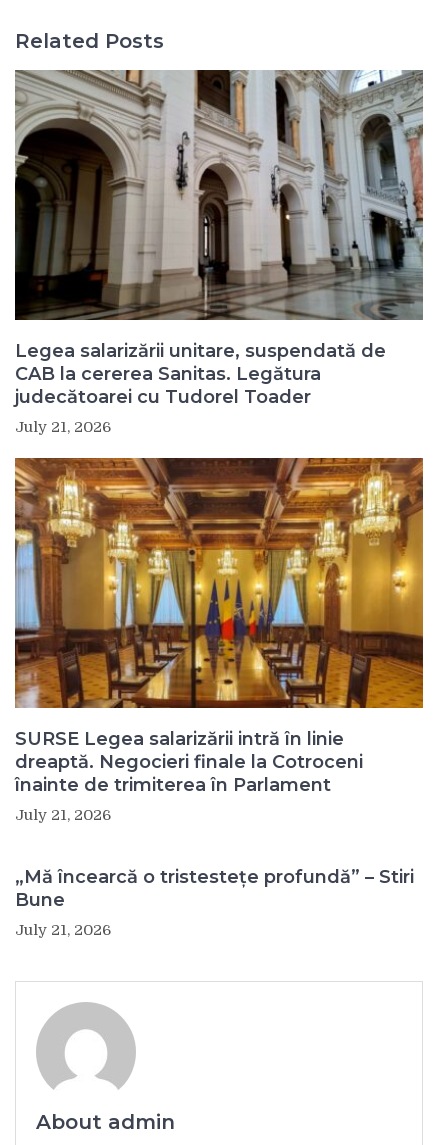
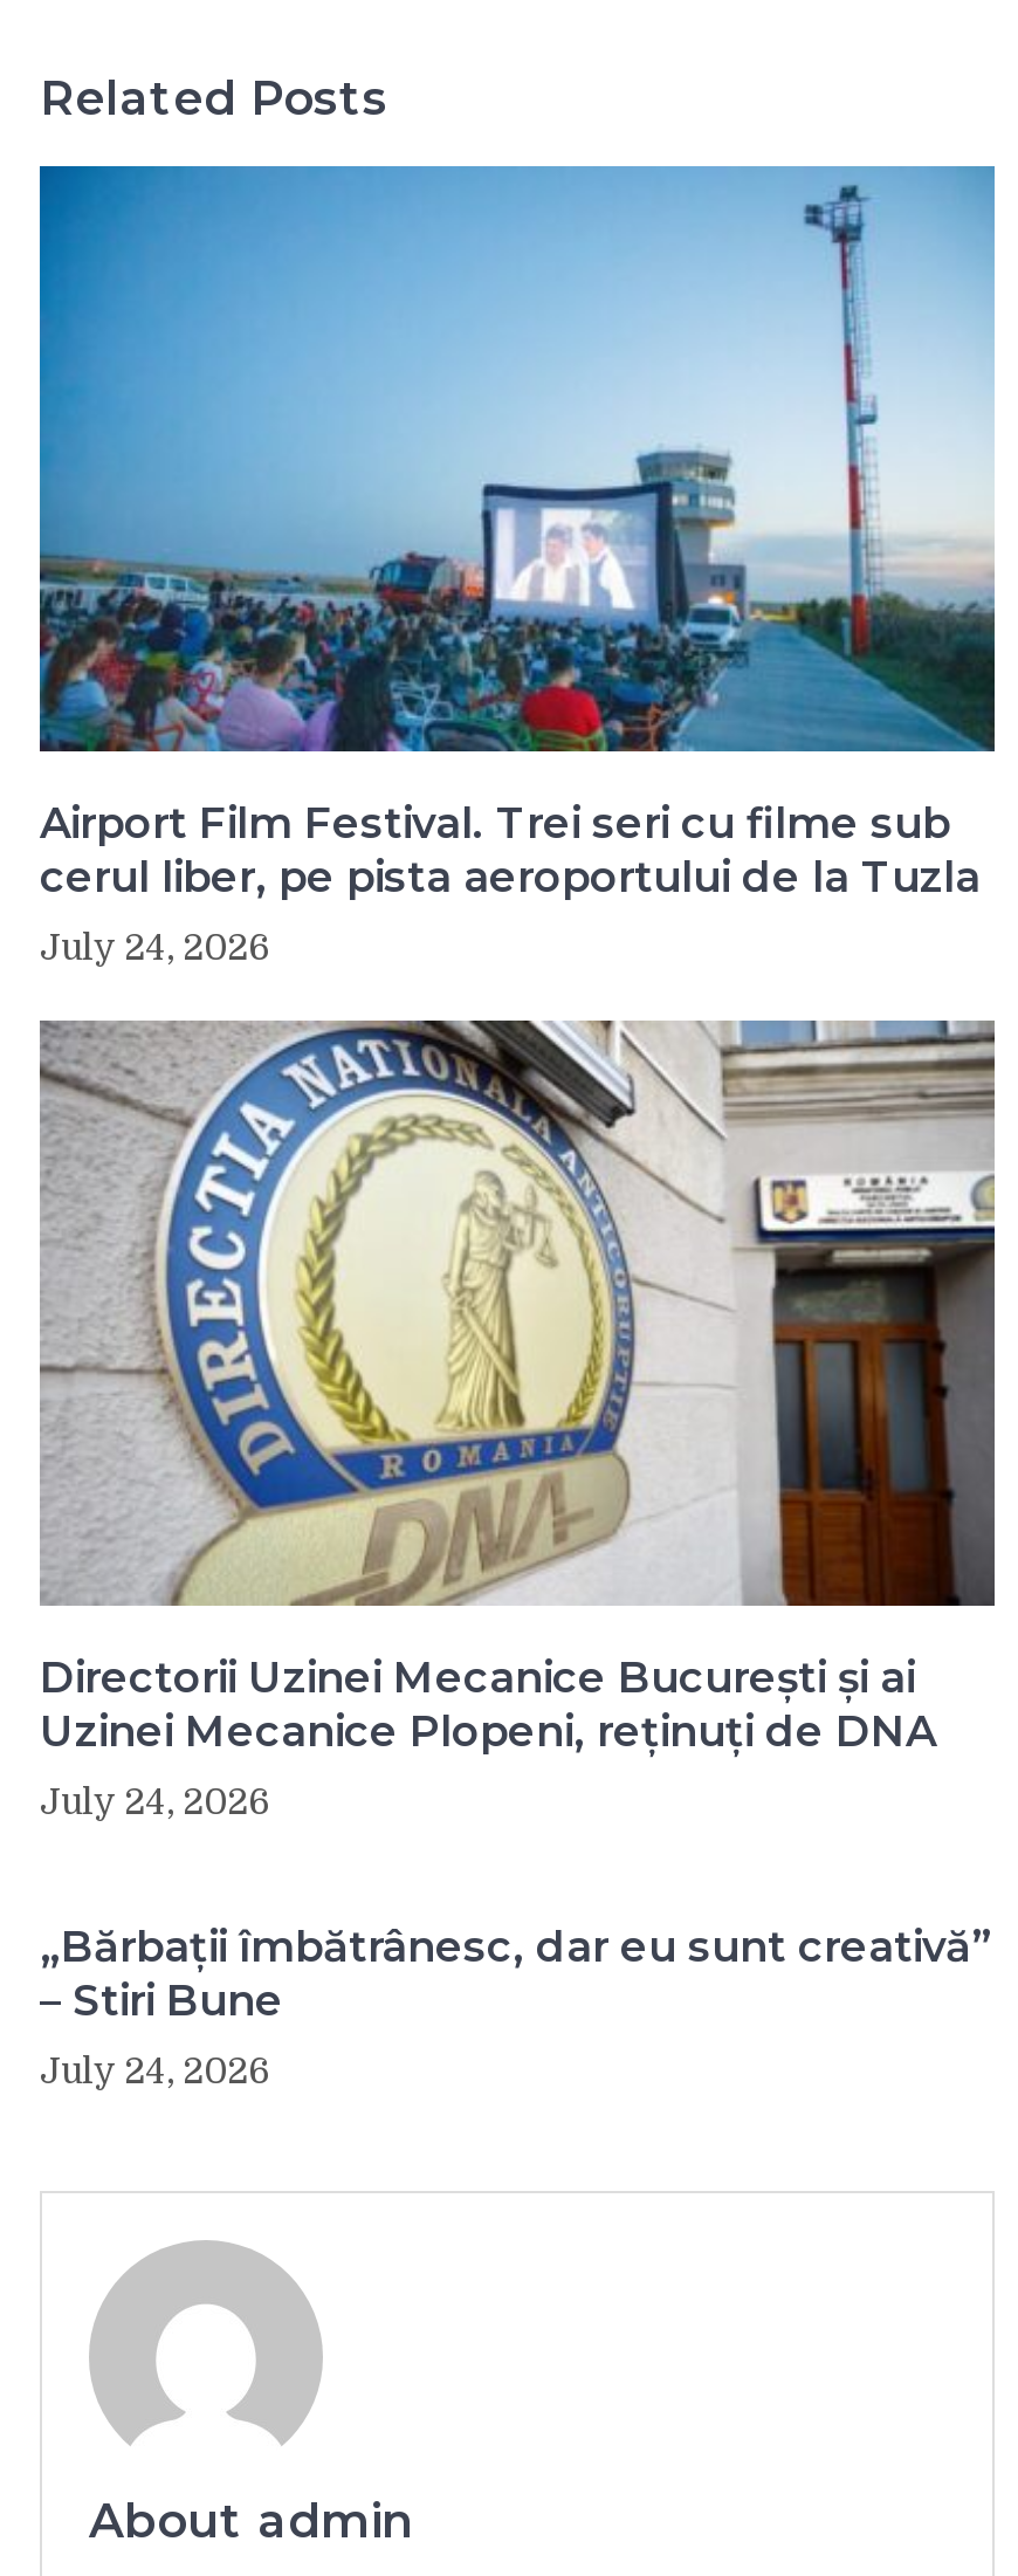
- [image]
- Legea salarizării unitare, suspendată de
- CAB la cererea Sanitas. Legătura
- judecătoarei cu Tudorel Toader
+ [image]
+ Airport Film Festival. Trei seri cu filme sub
+ cerul liber, pe pista aeroportului de la Tuzla

- July 21, 2026
+ July 24, 2026

- [image]
- SURSE Legea salarizării intră în linie
- dreaptă. Negocieri finale la Cotroceni
- înainte de trimiterea în Parlament
+ [image]
+ Directorii Uzinei Mecanice București și ai
+ Uzinei Mecanice Plopeni, reținuți de DNA

- July 21, 2026
+ July 24, 2026

- „Mă încearcă o tristestețe profundă” – Stiri
- Bune
+ „Bărbații îmbătrânesc, dar eu sunt creativă”
+ – Stiri Bune

- July 21, 2026
+ July 24, 2026
